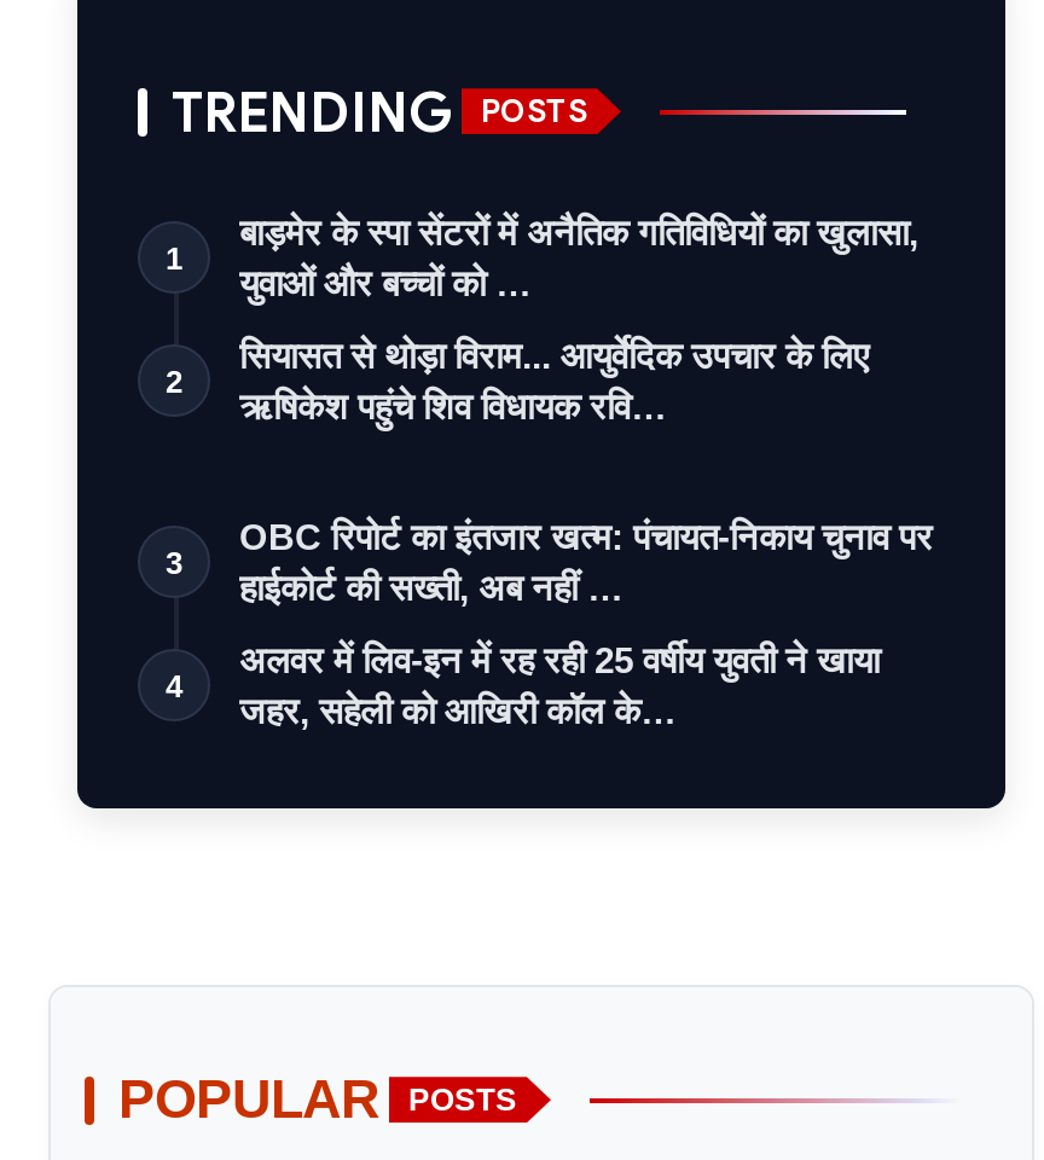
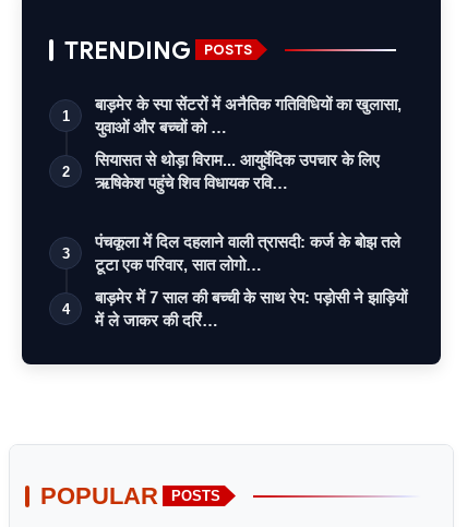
- OBC रिपोर्ट का इंतजार खत्म: पंचायत-निकाय चुनाव पर
- हाईकोर्ट की सख्ती, अब नहीं …
+ पंचकूला में दिल दहलाने वाली त्रासदी: कर्ज के बोझ तले
+ टूटा एक परिवार, सात लोगो…

- अलवर में लिव-इन में रह रही 25 वर्षीय युवती ने खाया
- जहर, सहेली को आखिरी कॉल के…
+ बाड़मेर में 7 साल की बच्ची के साथ रेप: पड़ोसी ने झाड़ियों
+ में ले जाकर की दरिं…
